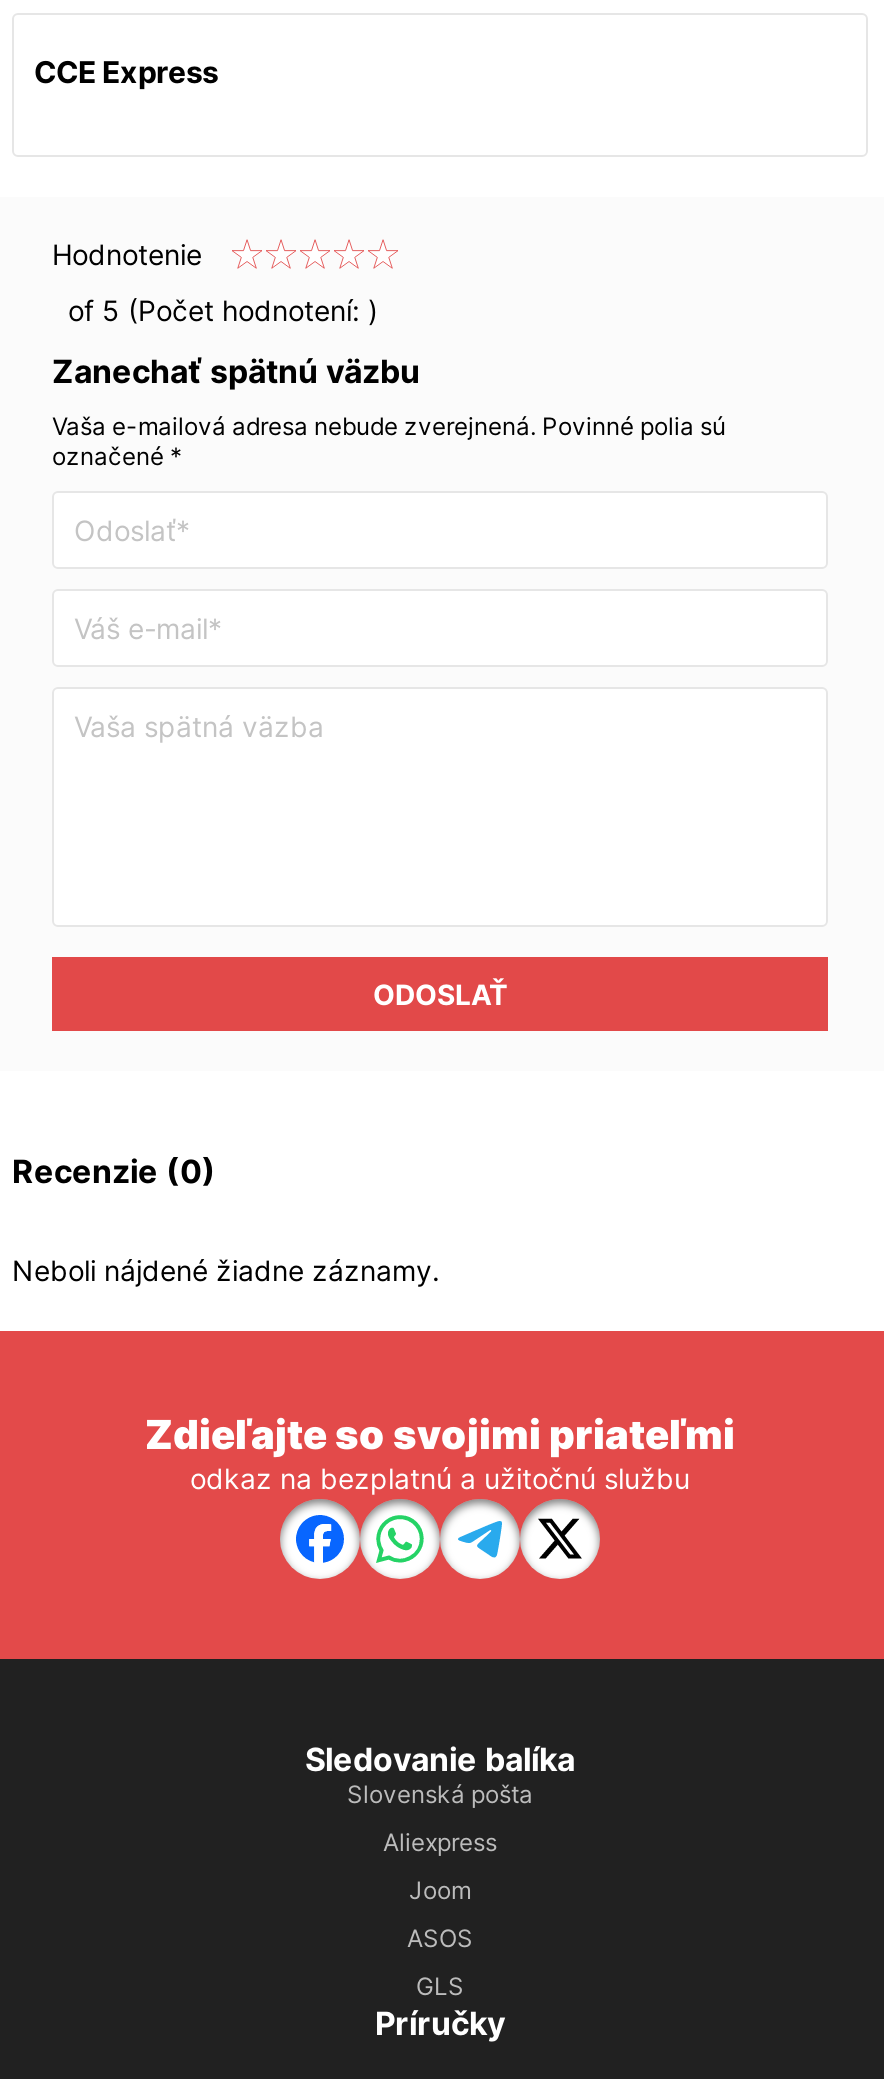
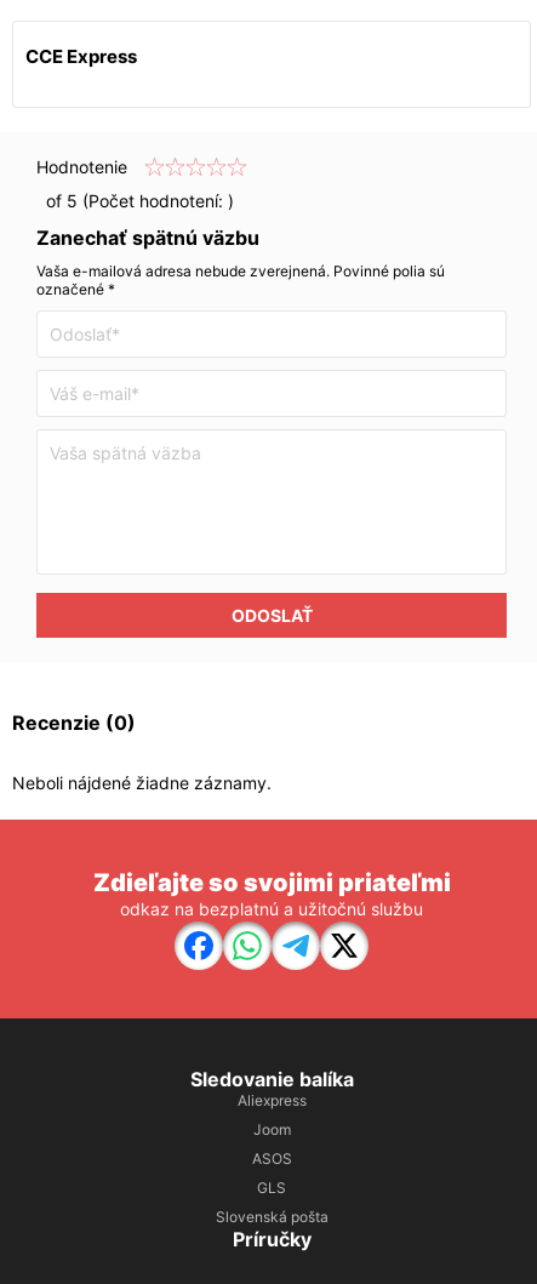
moved down: Slovenská pošta

moved up: Aliexpress | Joom | ASOS | GLS
